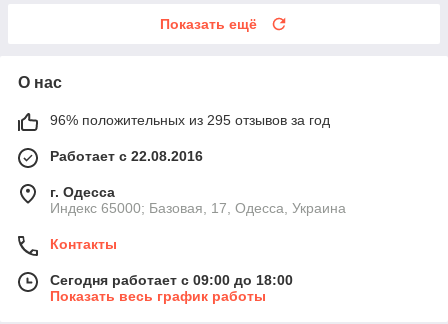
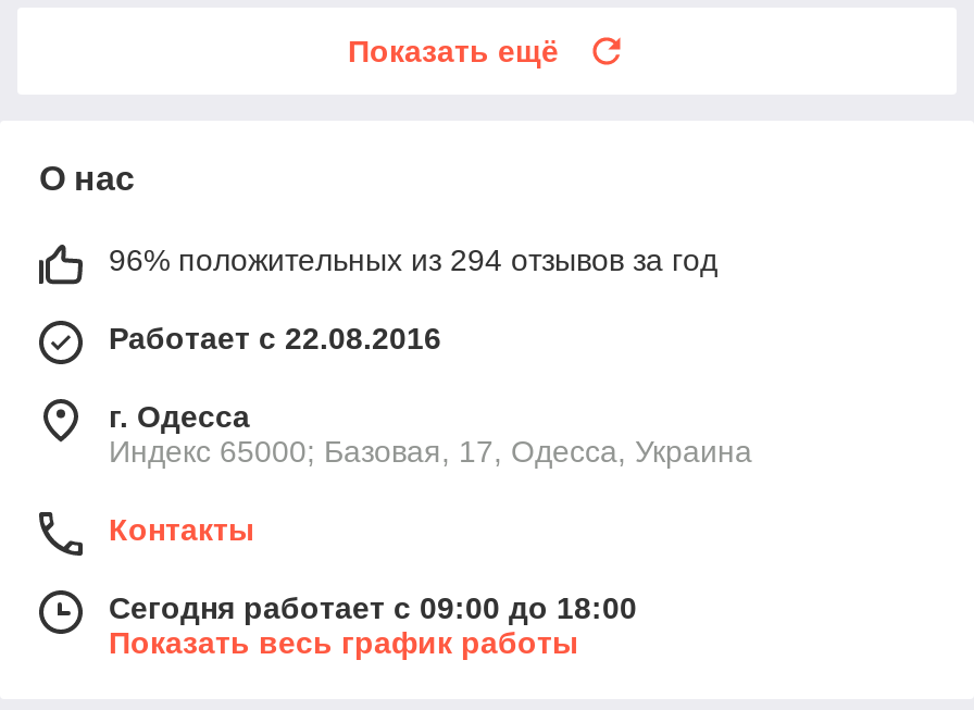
- 96% положительных из 295 отзывов за год
+ 96% положительных из 294 отзывов за год
